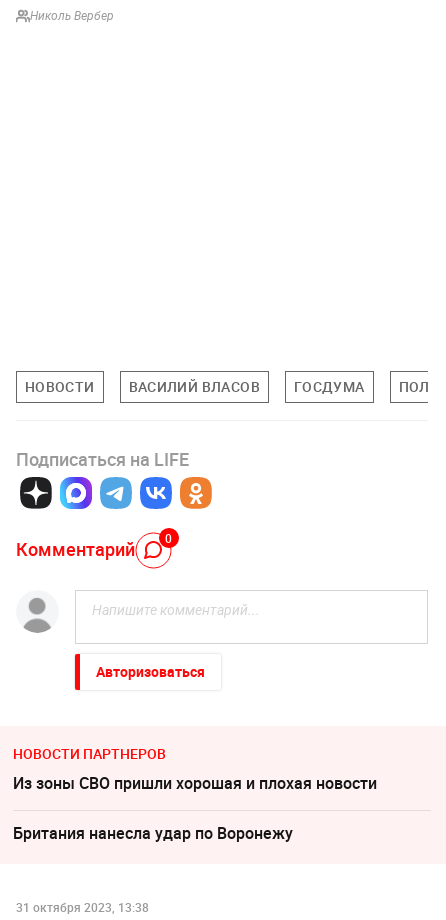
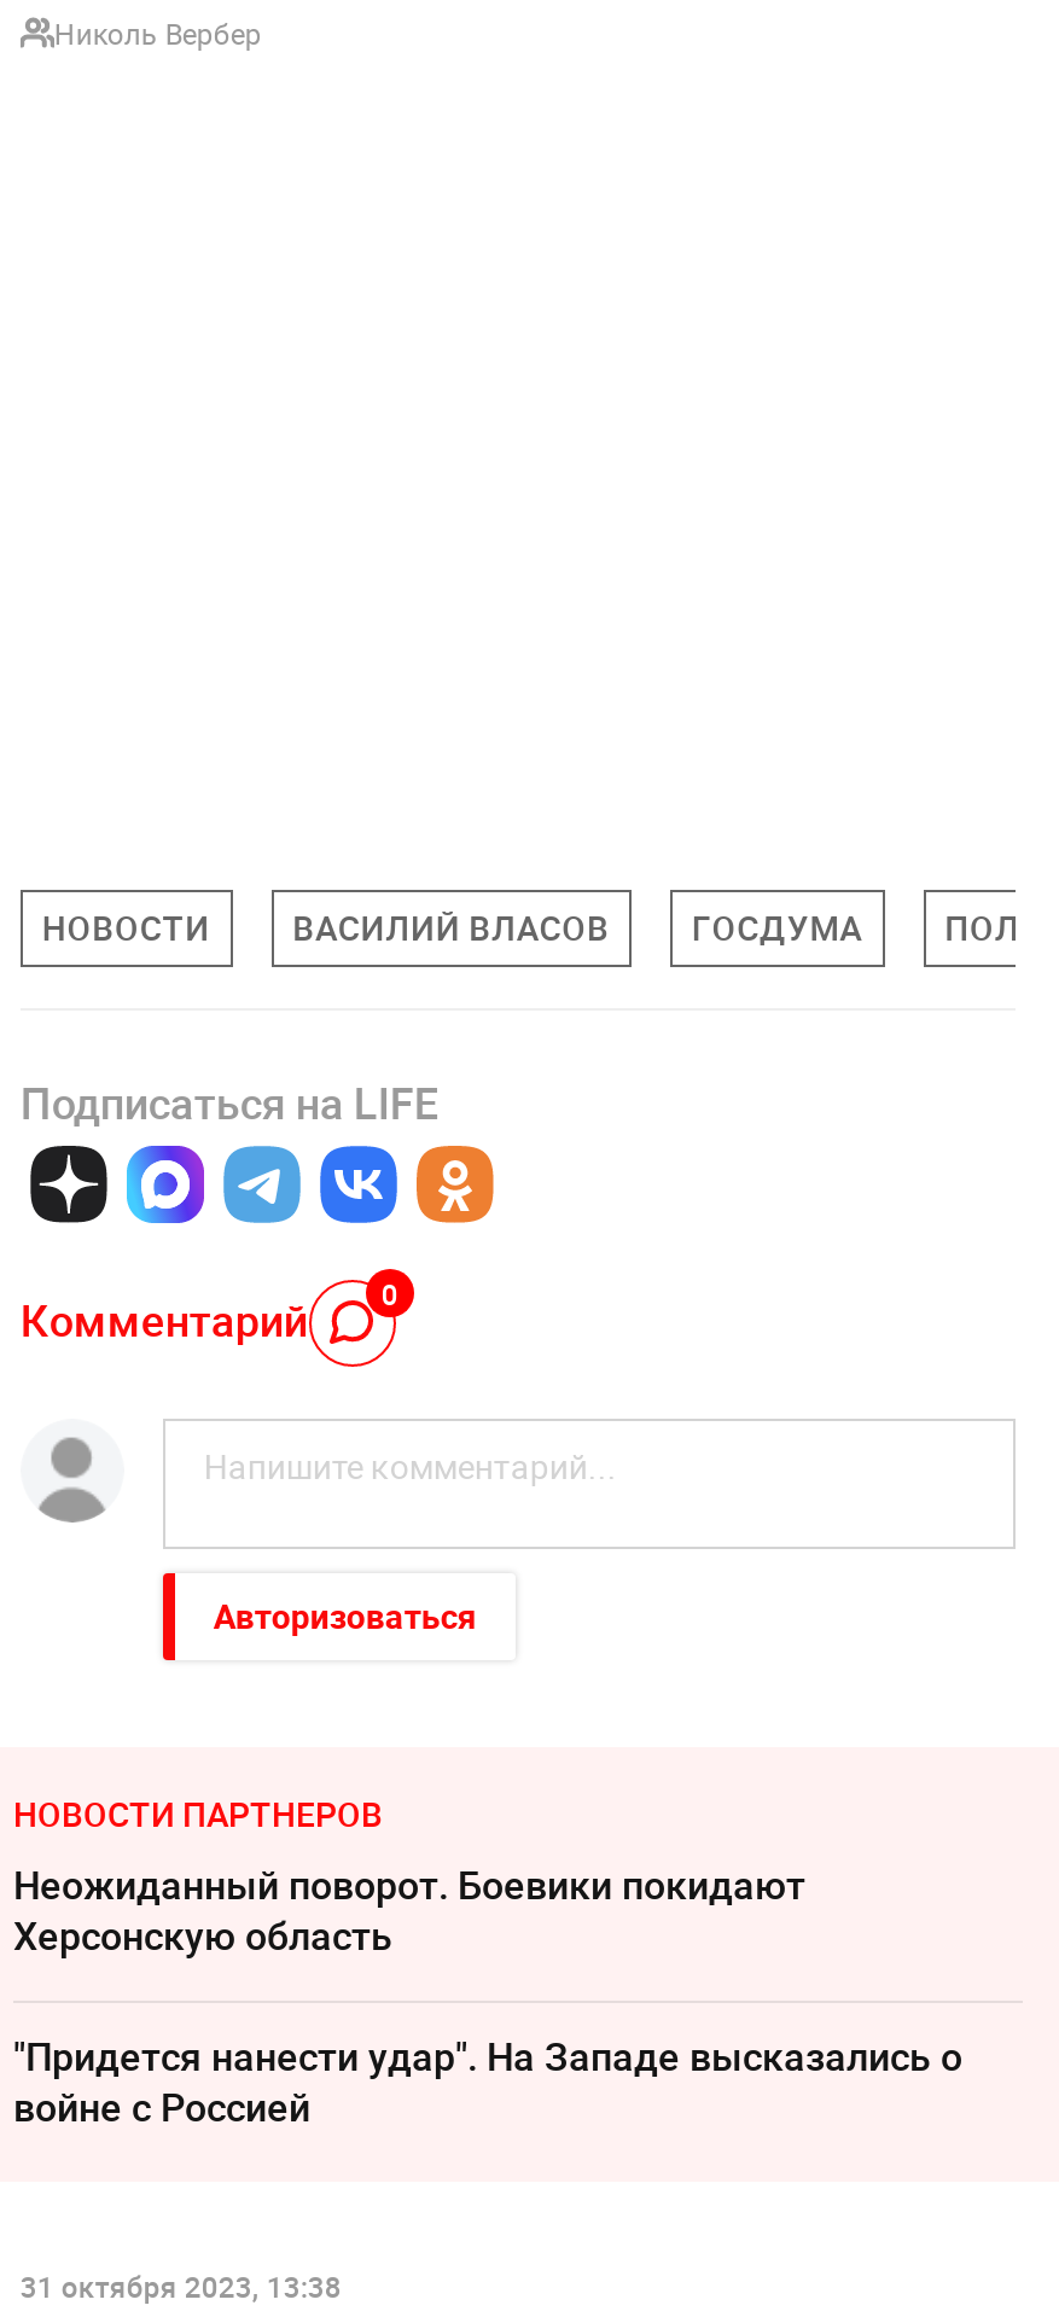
- Из зоны СВО пришли хорошая и плохая новости
+ Неожиданный поворот. Боевики покидают
+ Херсонскую область

- Британия нанесла удар по Воронежу
+ "Придется нанести удар". На Западе высказались о
+ войне с Россией
